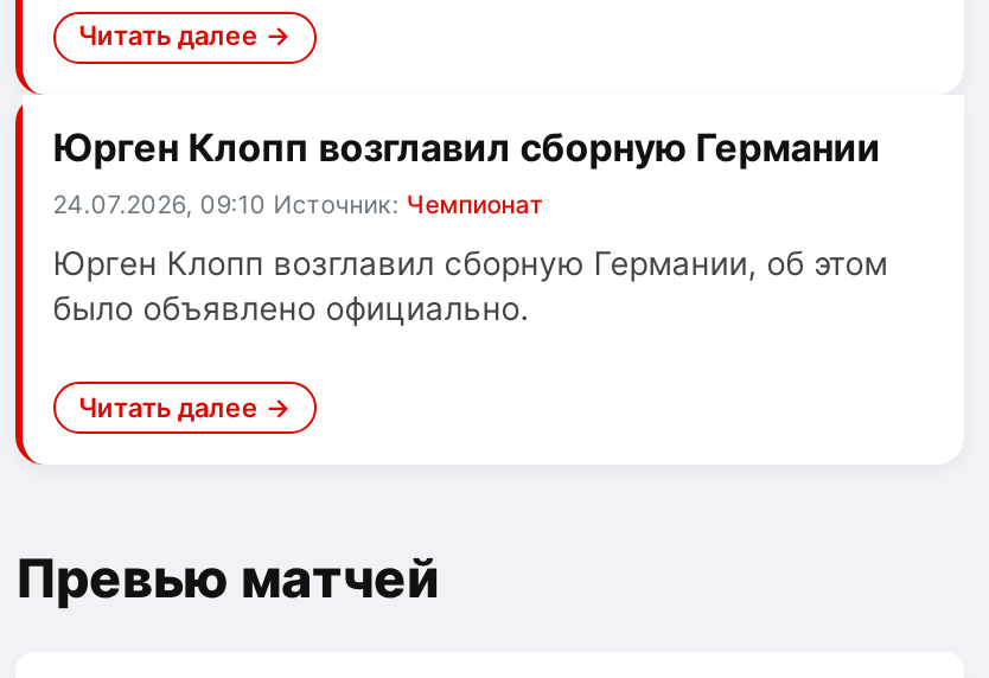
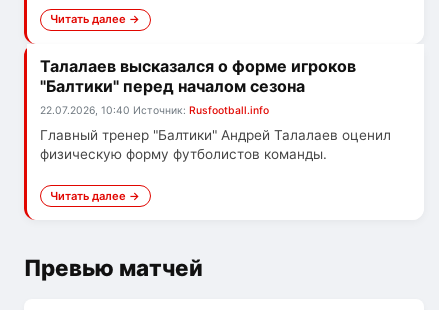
- Юрген Клопп возглавил сборную Германии
- 24.07.2026, 09:10 Источник: Чемпионат
+ Талалаев высказался о форме игроков
+ "Балтики" перед началом сезона
+ 22.07.2026, 10:40 Источник: Rusfootball.info

- Юрген Клопп возглавил сборную Германии, об этом
- было объявлено официально.
+ Главный тренер "Балтики" Андрей Талалаев оценил
+ физическую форму футболистов команды.
